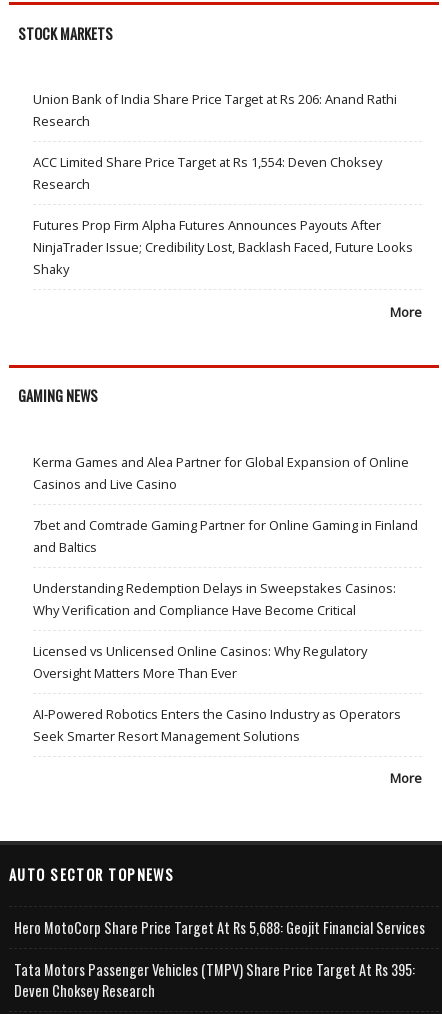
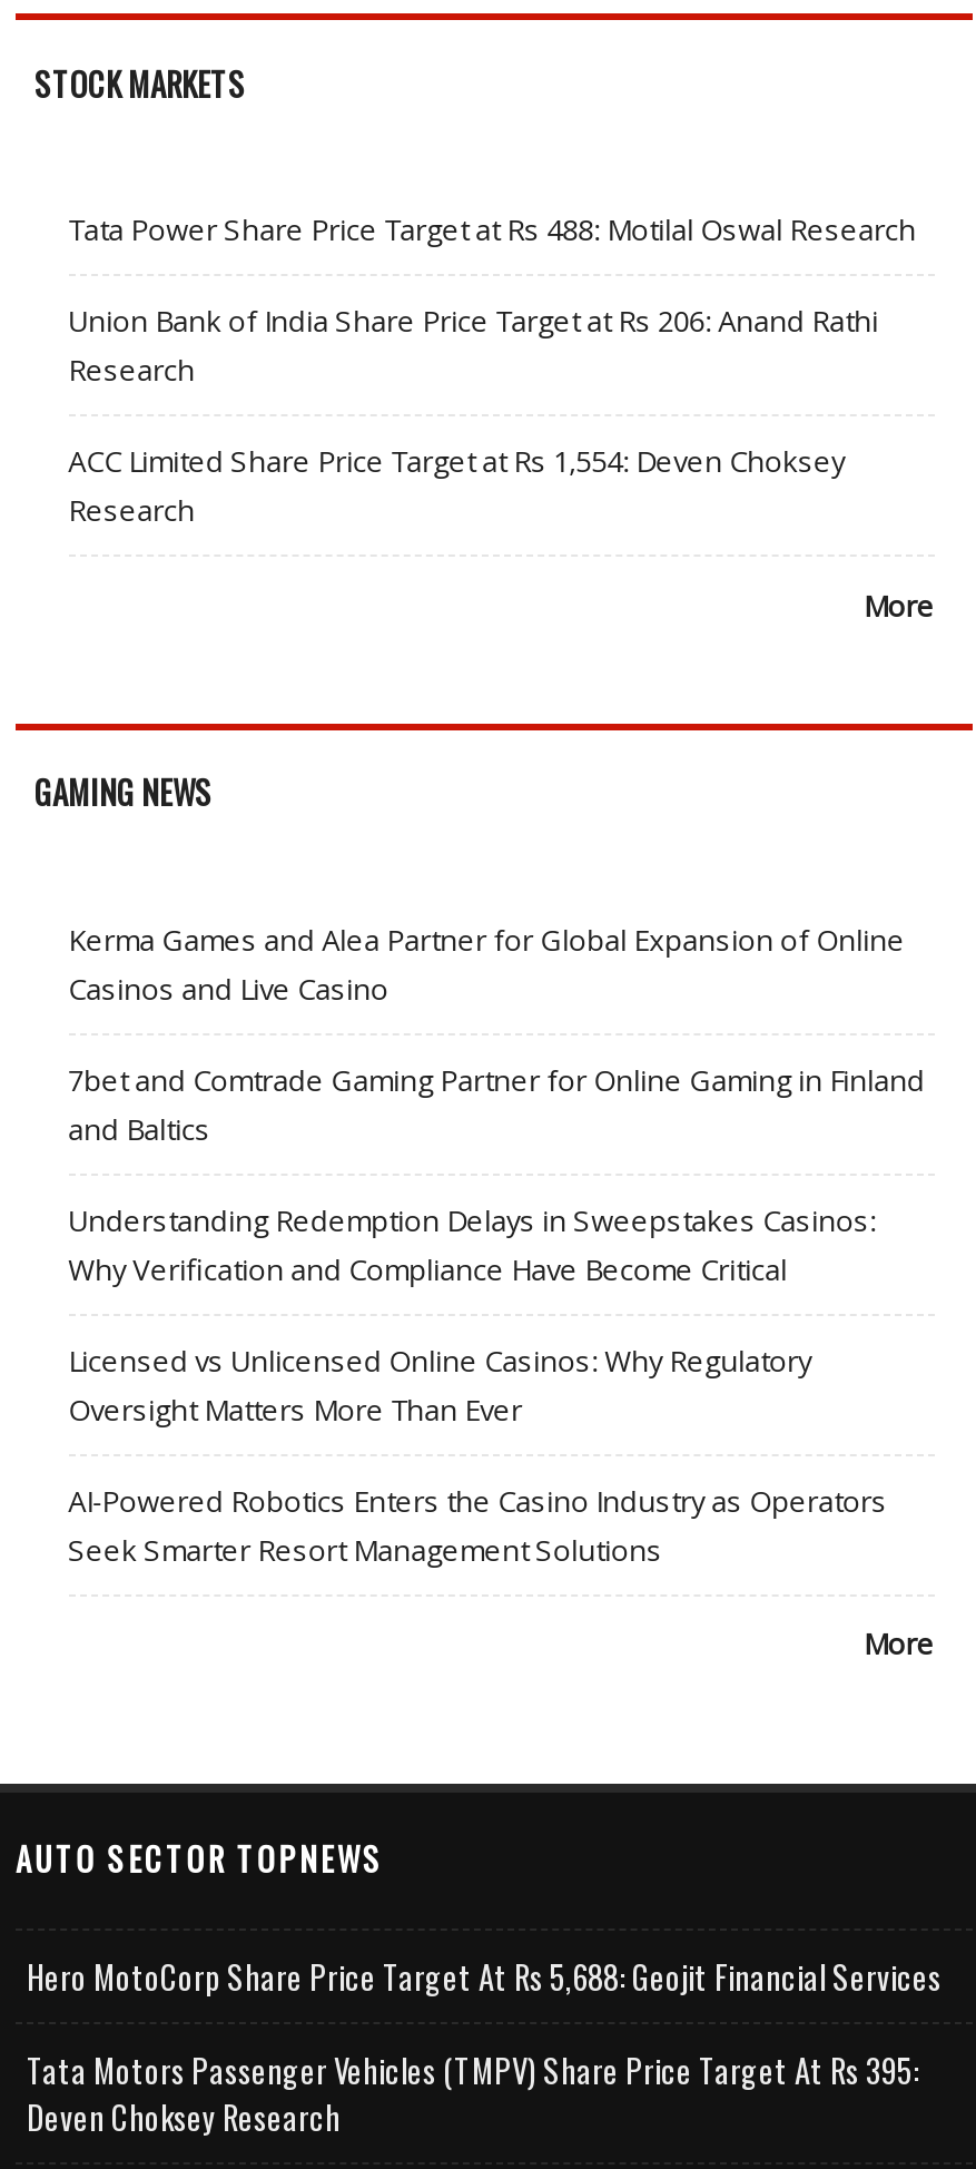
+ Tata Power Share Price Target at Rs 488: Motilal Oswal Research

moved down: Union Bank of India Share Price Target at Rs 206: Anand Rathi | Research | ACC Limited Share Price Target at Rs 1,554: Deven Choksey | Research

- Futures Prop Firm Alpha Futures Announces Payouts After
- NinjaTrader Issue; Credibility Lost, Backlash Faced, Future Looks
- Shaky
